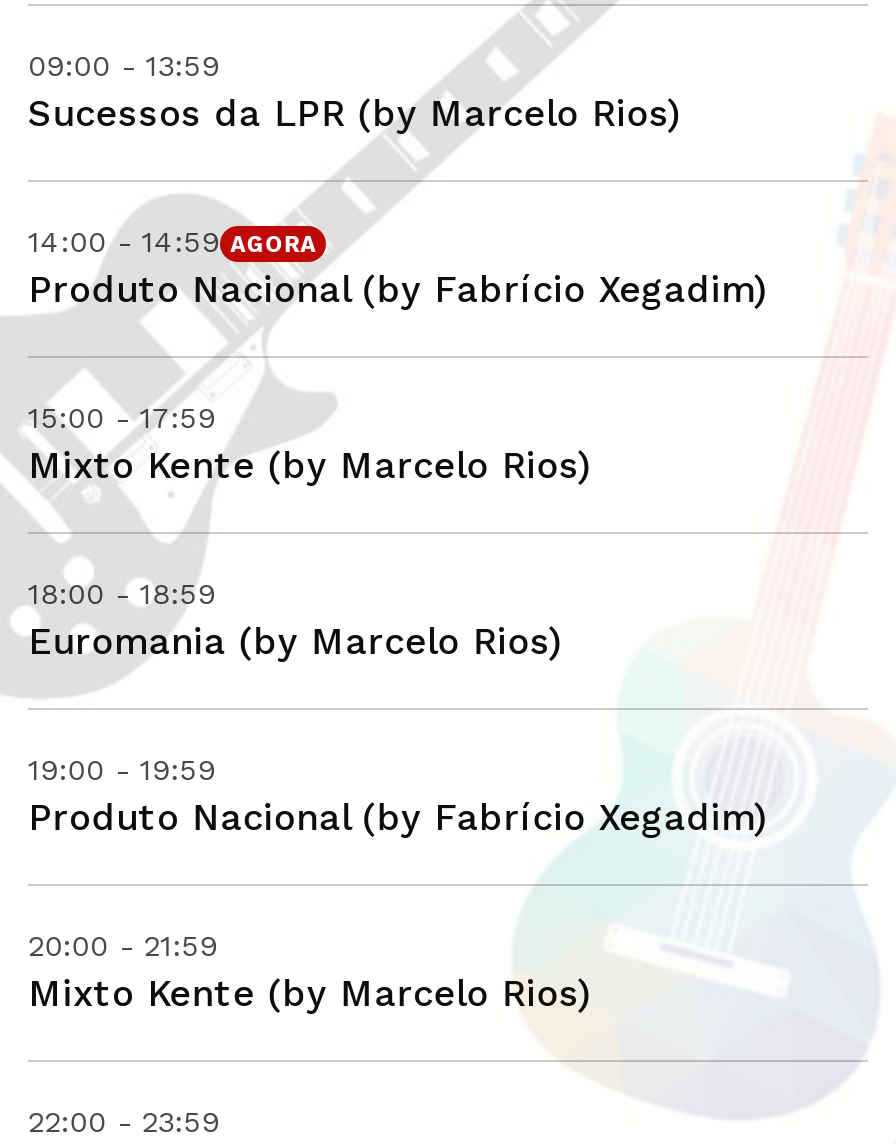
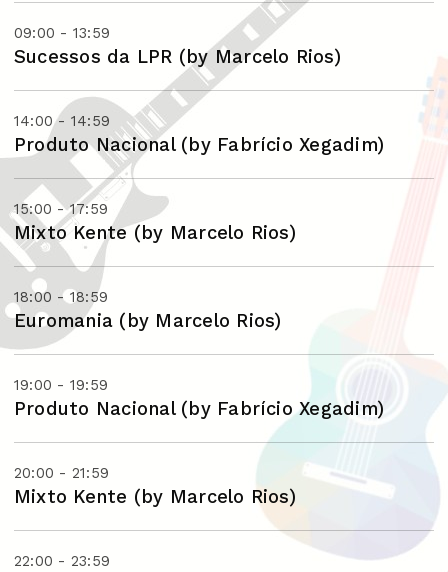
- 14:00 - 14:59 AGORA
+ 14:00 - 14:59
